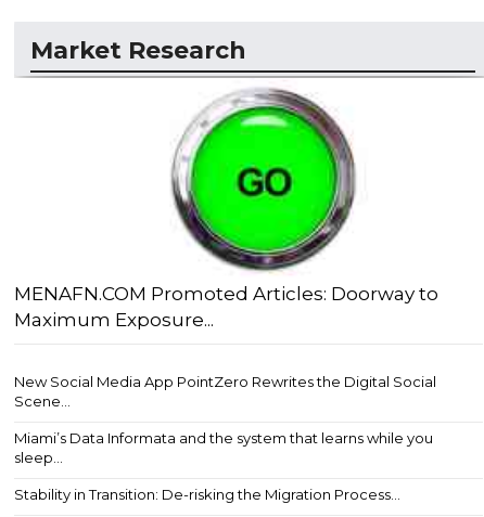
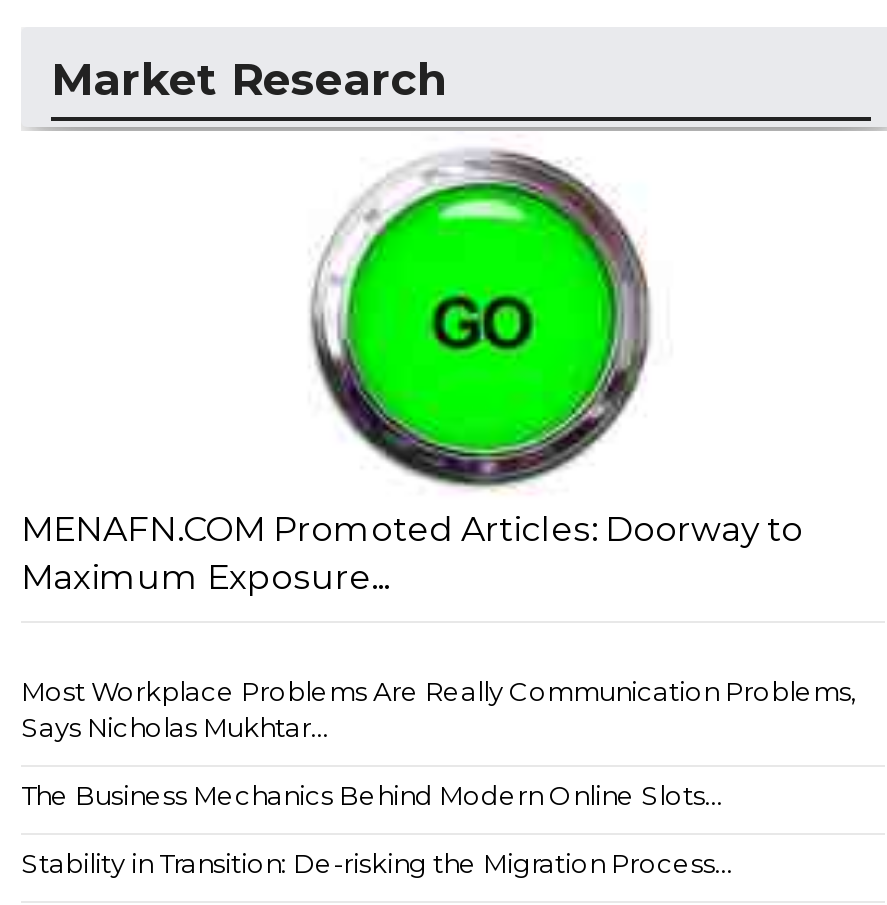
- New Social Media App PointZero Rewrites the Digital Social
- Scene...
+ Most Workplace Problems Are Really Communication Problems,
+ Says Nicholas Mukhtar...

- Miami’s Data Informata and the system that learns while you
- sleep...
+ The Business Mechanics Behind Modern Online Slots...
